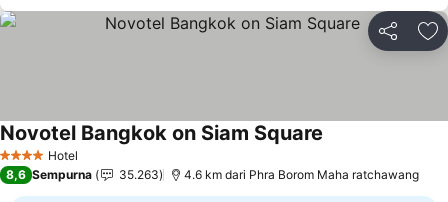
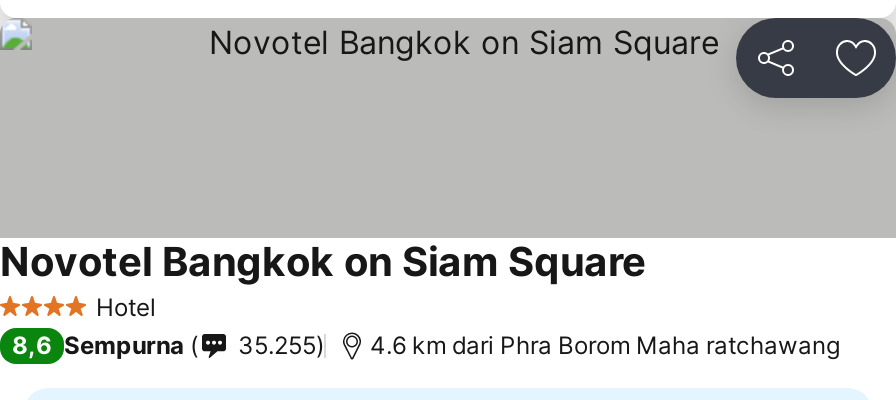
- 35.263
+ 35.255
